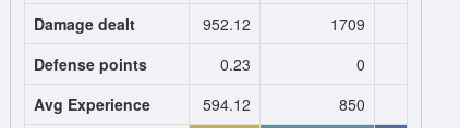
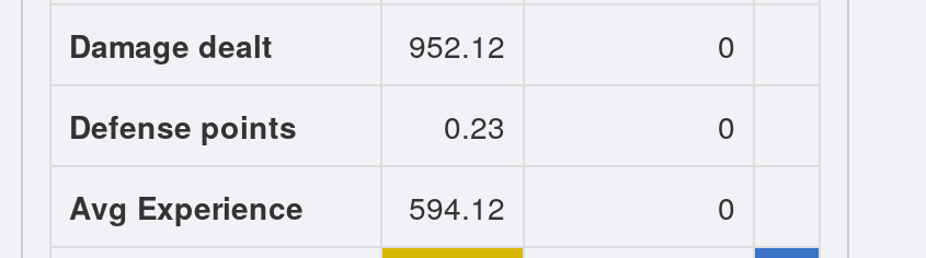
- 1709
+ 0

- 850
+ 0
